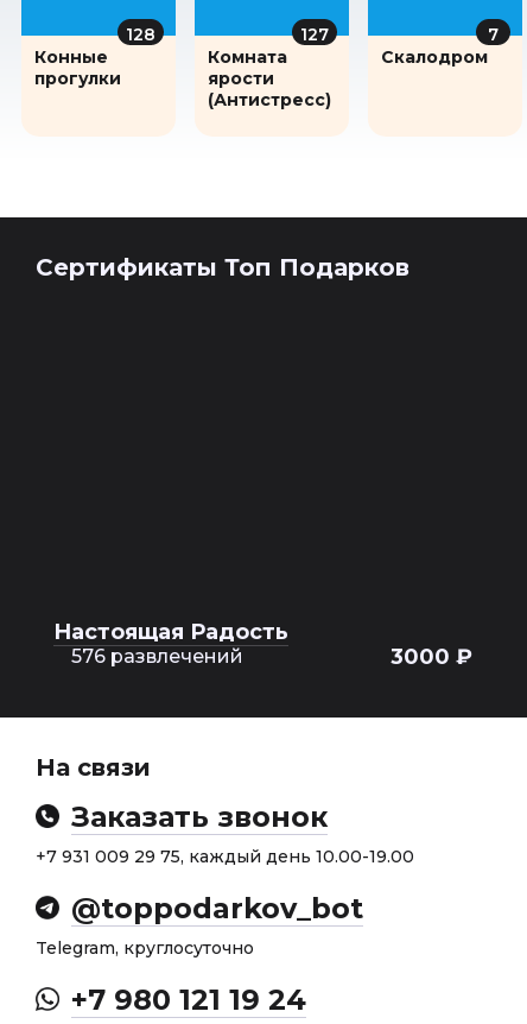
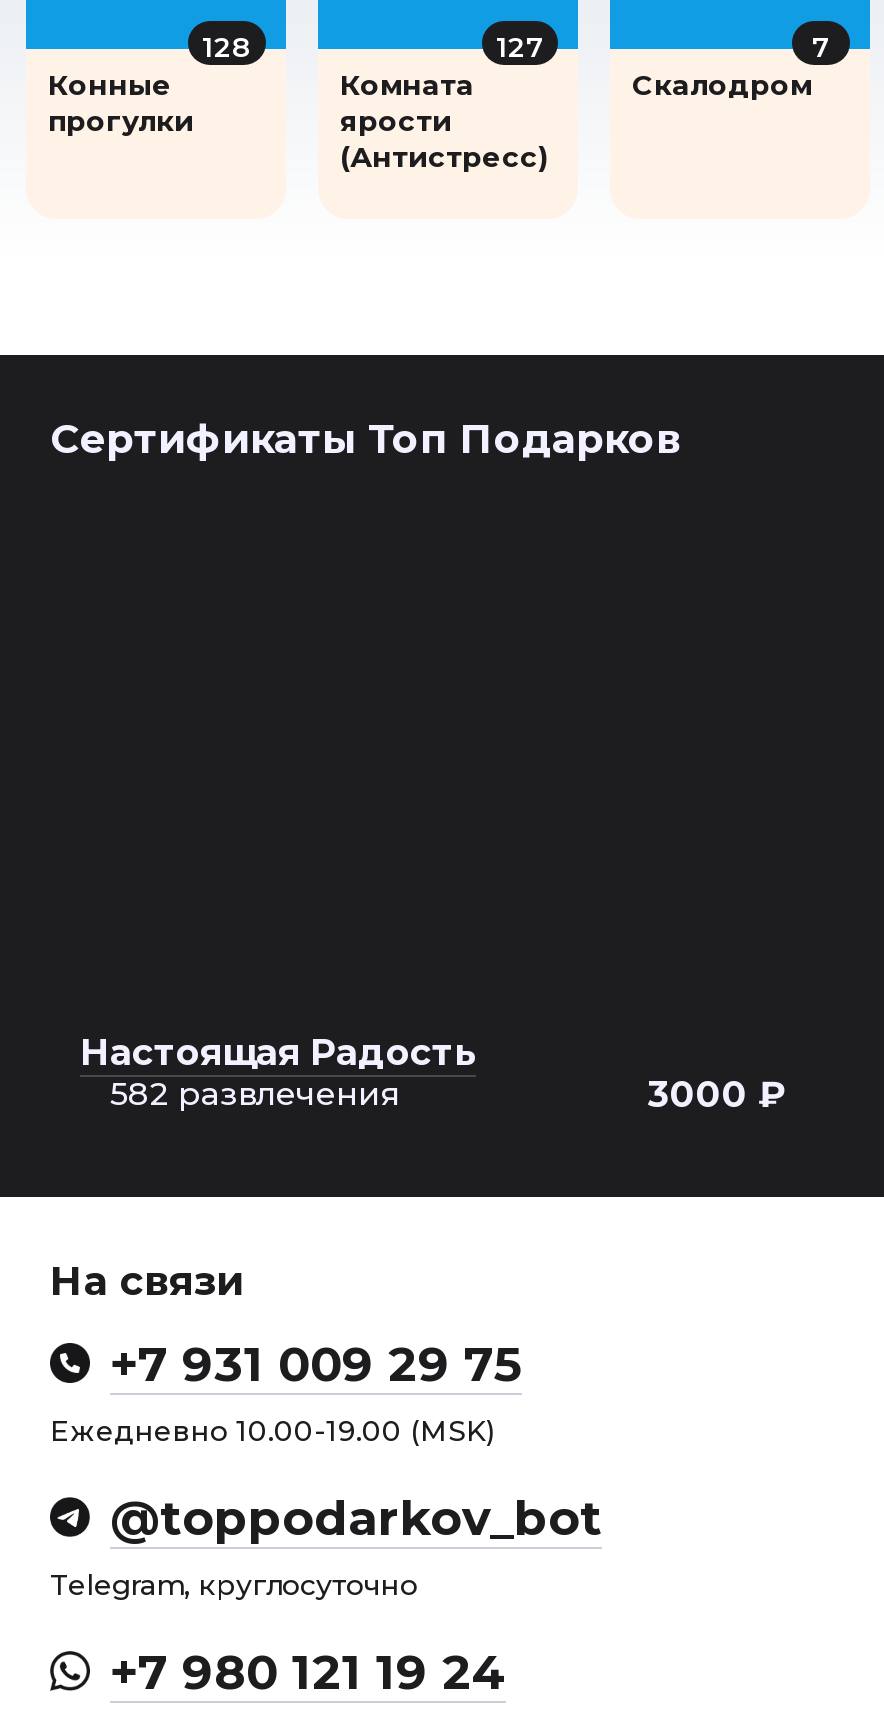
- 576 развлечений
+ 582 развлечения

- Заказать звонок
- +7 931 009 29 75, каждый день 10.00-19.00
+ +7 931 009 29 75
+ Ежедневно 10.00-19.00 (MSK)
